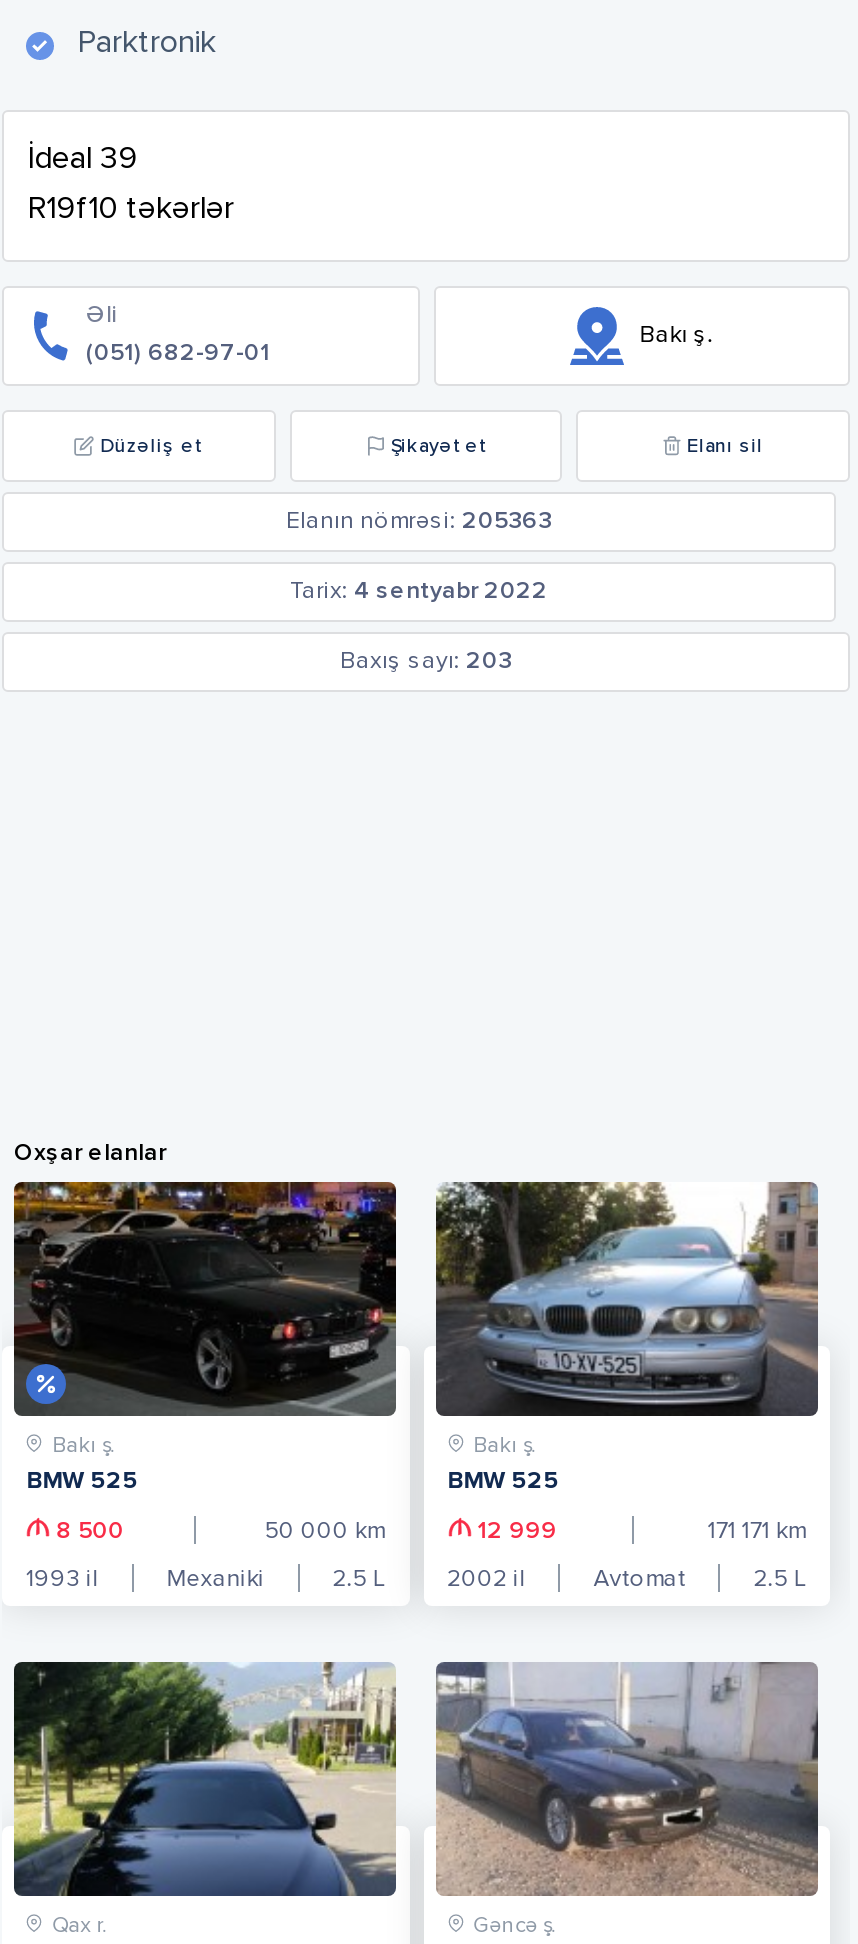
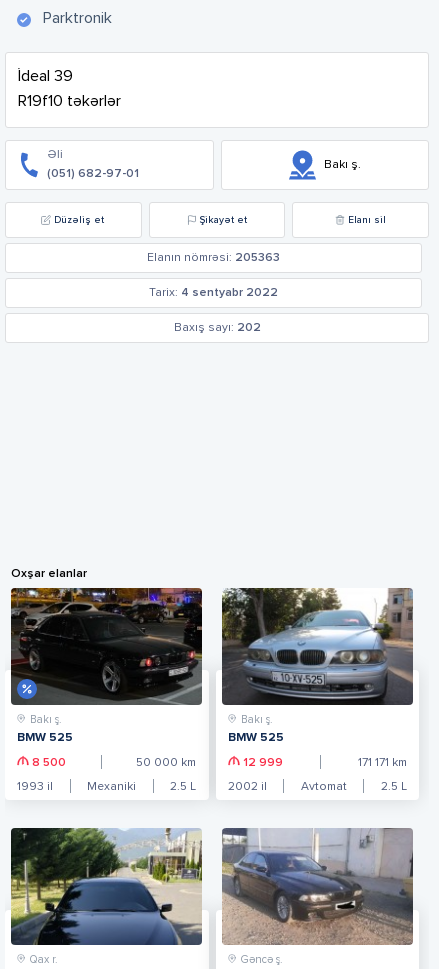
- Baxış sayı: 203
+ Baxış sayı: 202
